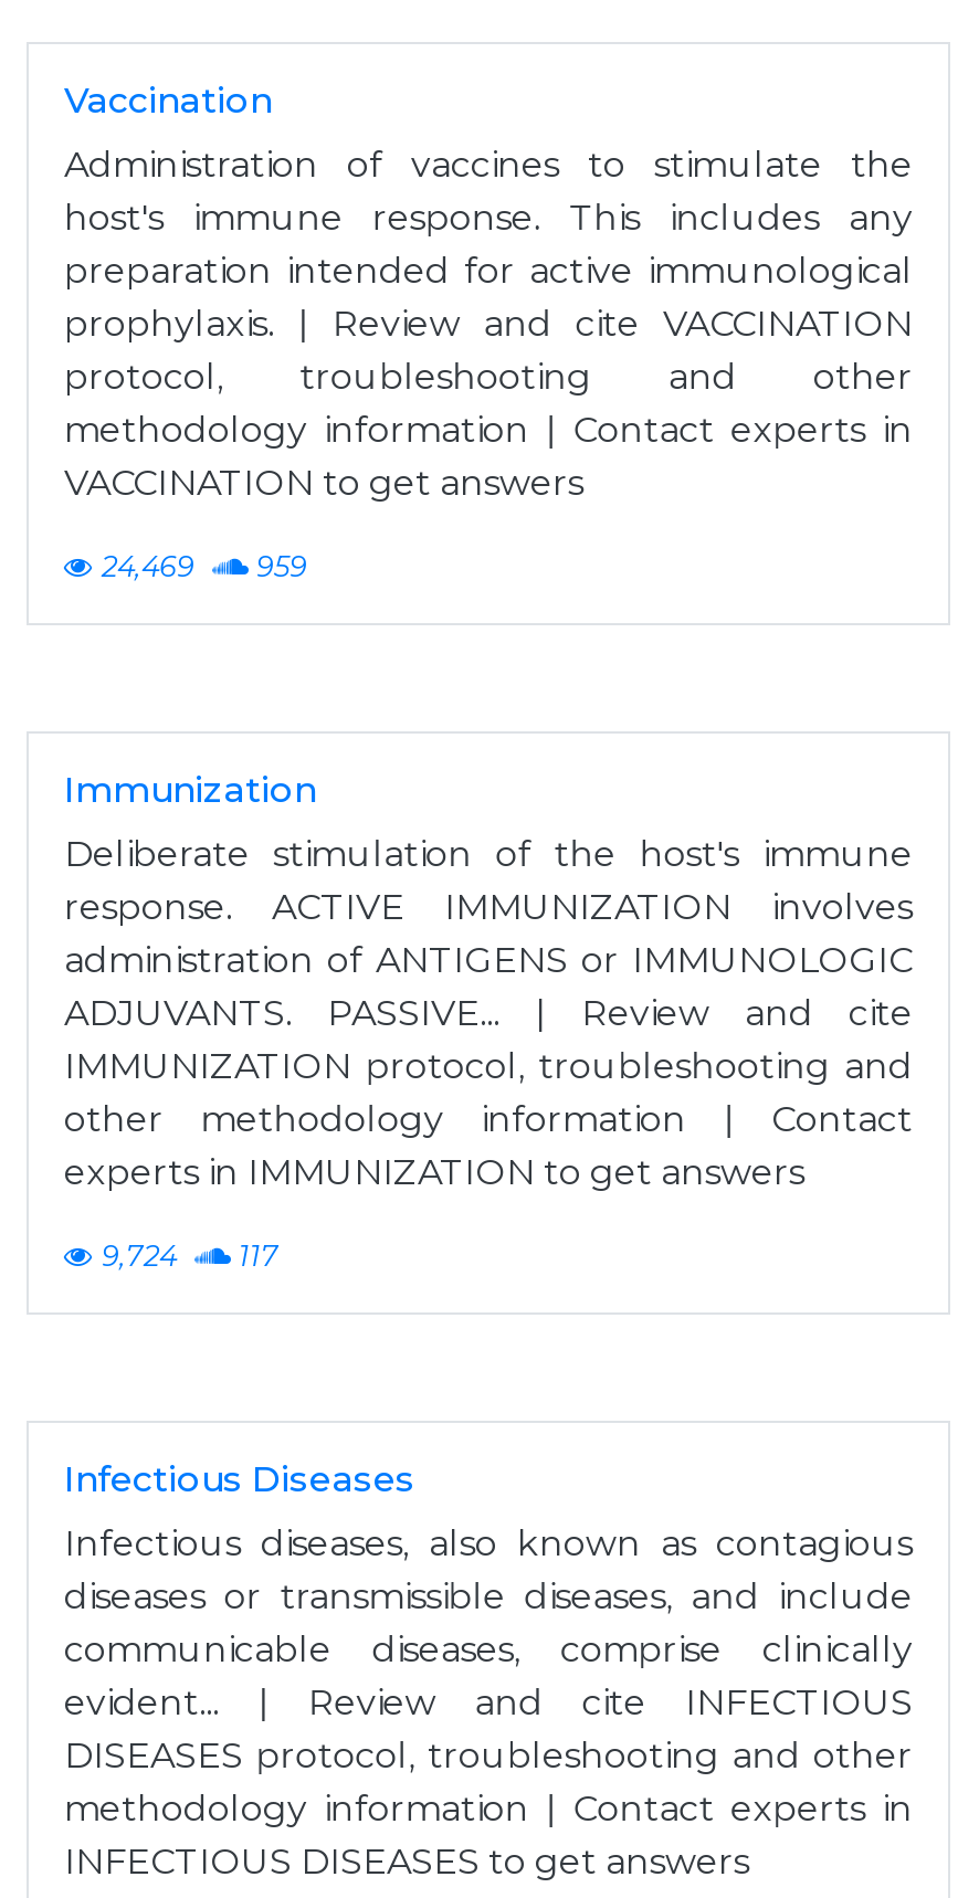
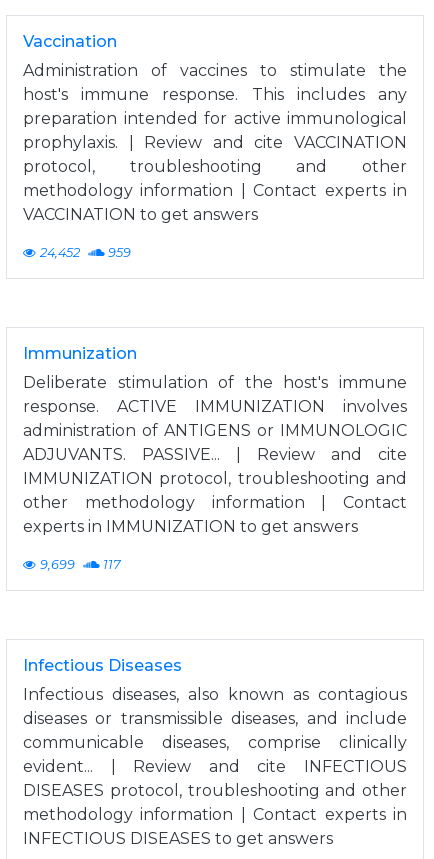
- 24,469 959
+ 24,452 959

- 9,724 117
+ 9,699 117
